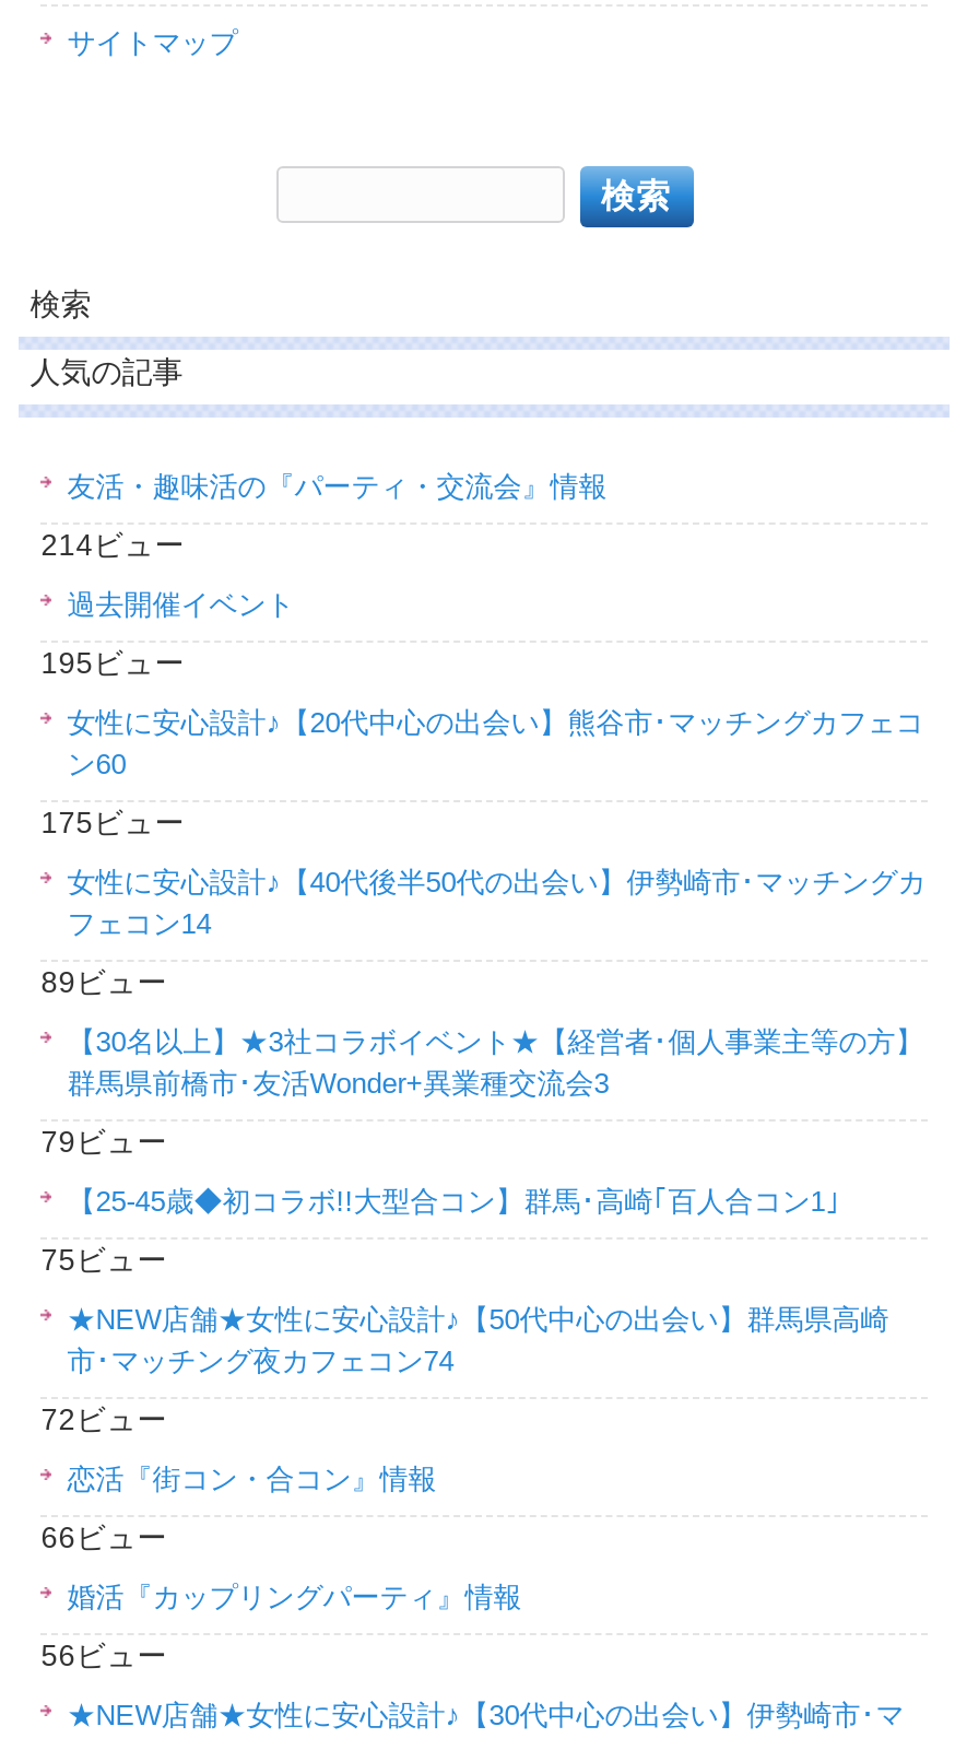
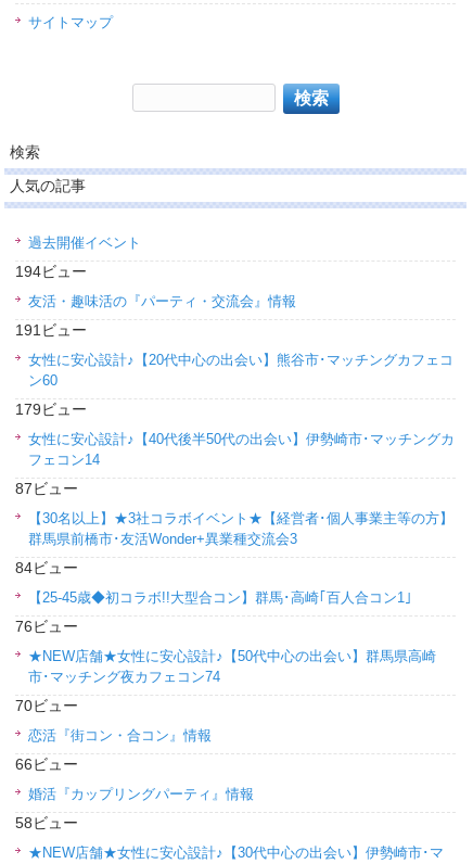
moved down: 友活・趣味活の『パーティ・交流会』情報

- 214ビュー

moved up: 過去開催イベント

- 195ビュー
+ 194ビュー
+ 191ビュー

- 175ビュー
+ 179ビュー

- 89ビュー
+ 87ビュー

- 79ビュー
+ 84ビュー

- 75ビュー
+ 76ビュー

- 72ビュー
+ 70ビュー

- 56ビュー
+ 58ビュー
